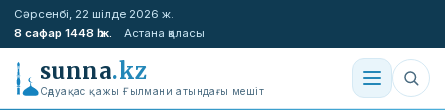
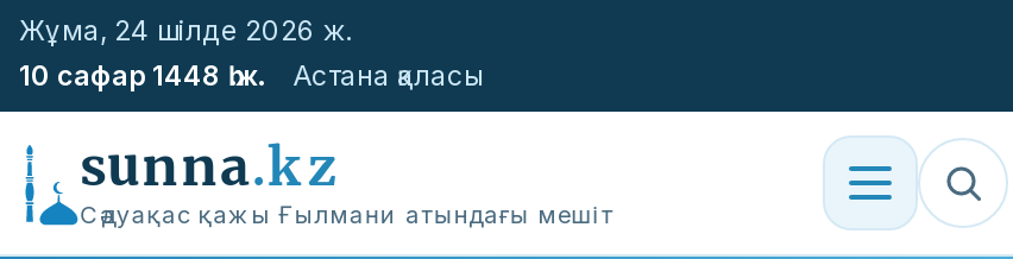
- Сәрсенбі, 22 шілде 2026 ж.
+ Жұма, 24 шілде 2026 ж.

- 8 сафар 1448 һ.ж. Астана қаласы
+ 10 сафар 1448 һ.ж. Астана қаласы
